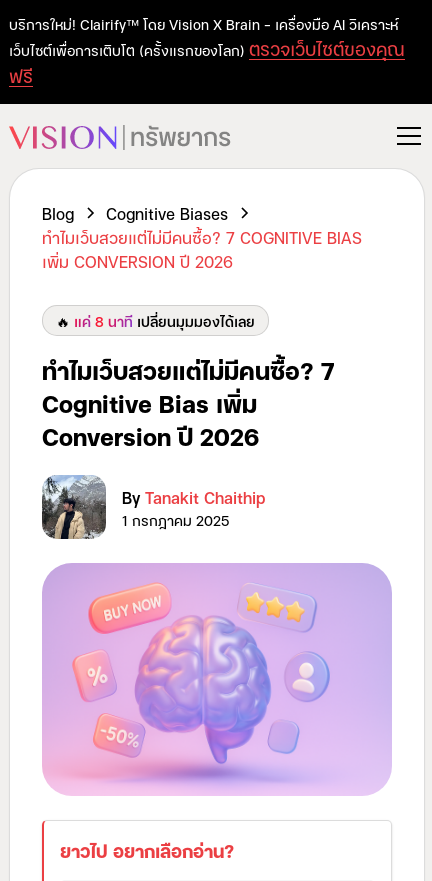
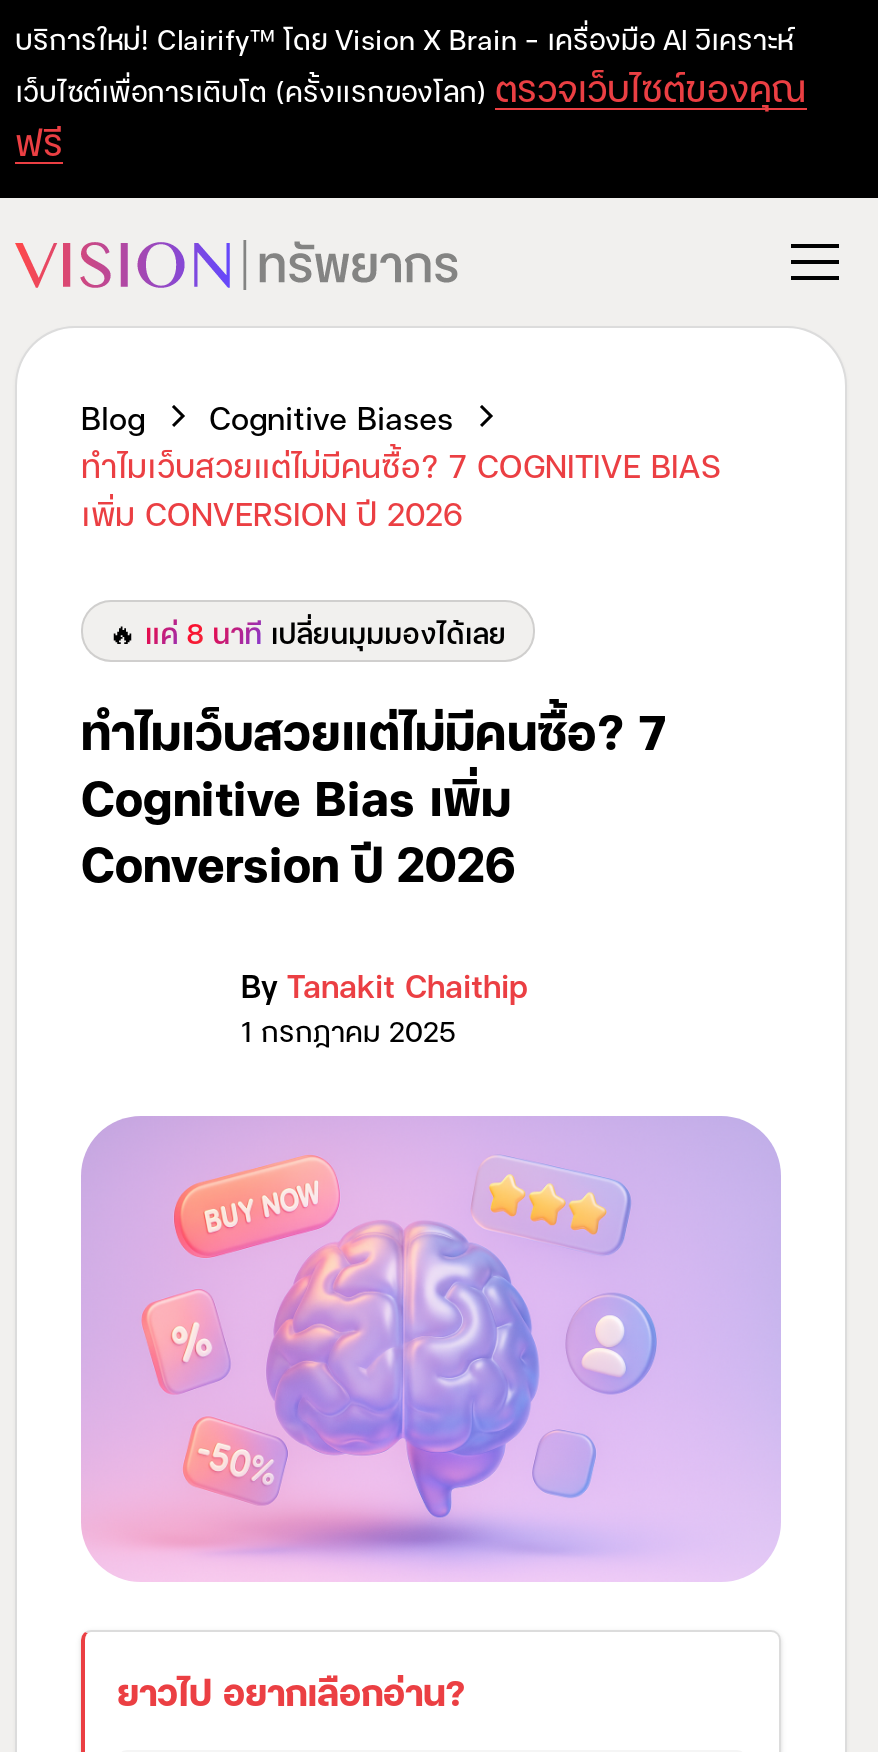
- [image]
